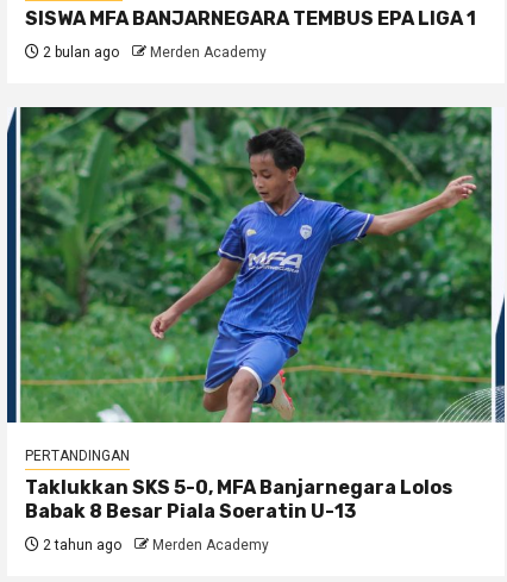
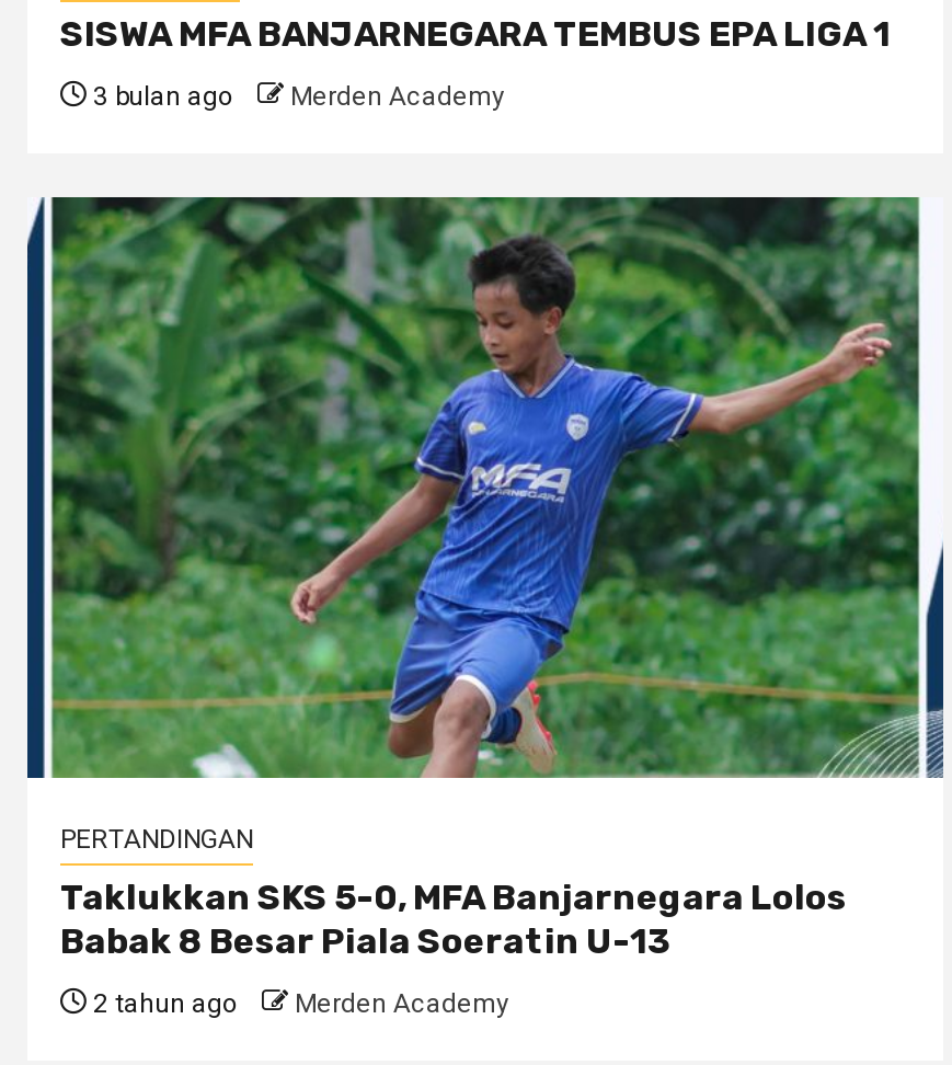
- 2 bulan ago Merden Academy
+ 3 bulan ago Merden Academy
